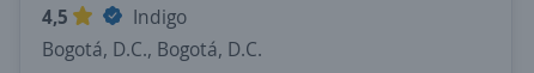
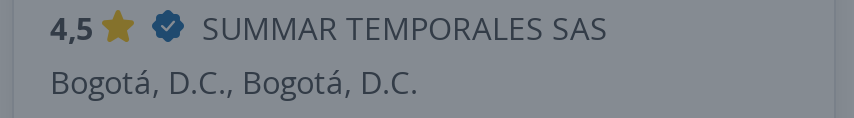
- Indigo
+ SUMMAR TEMPORALES SAS
